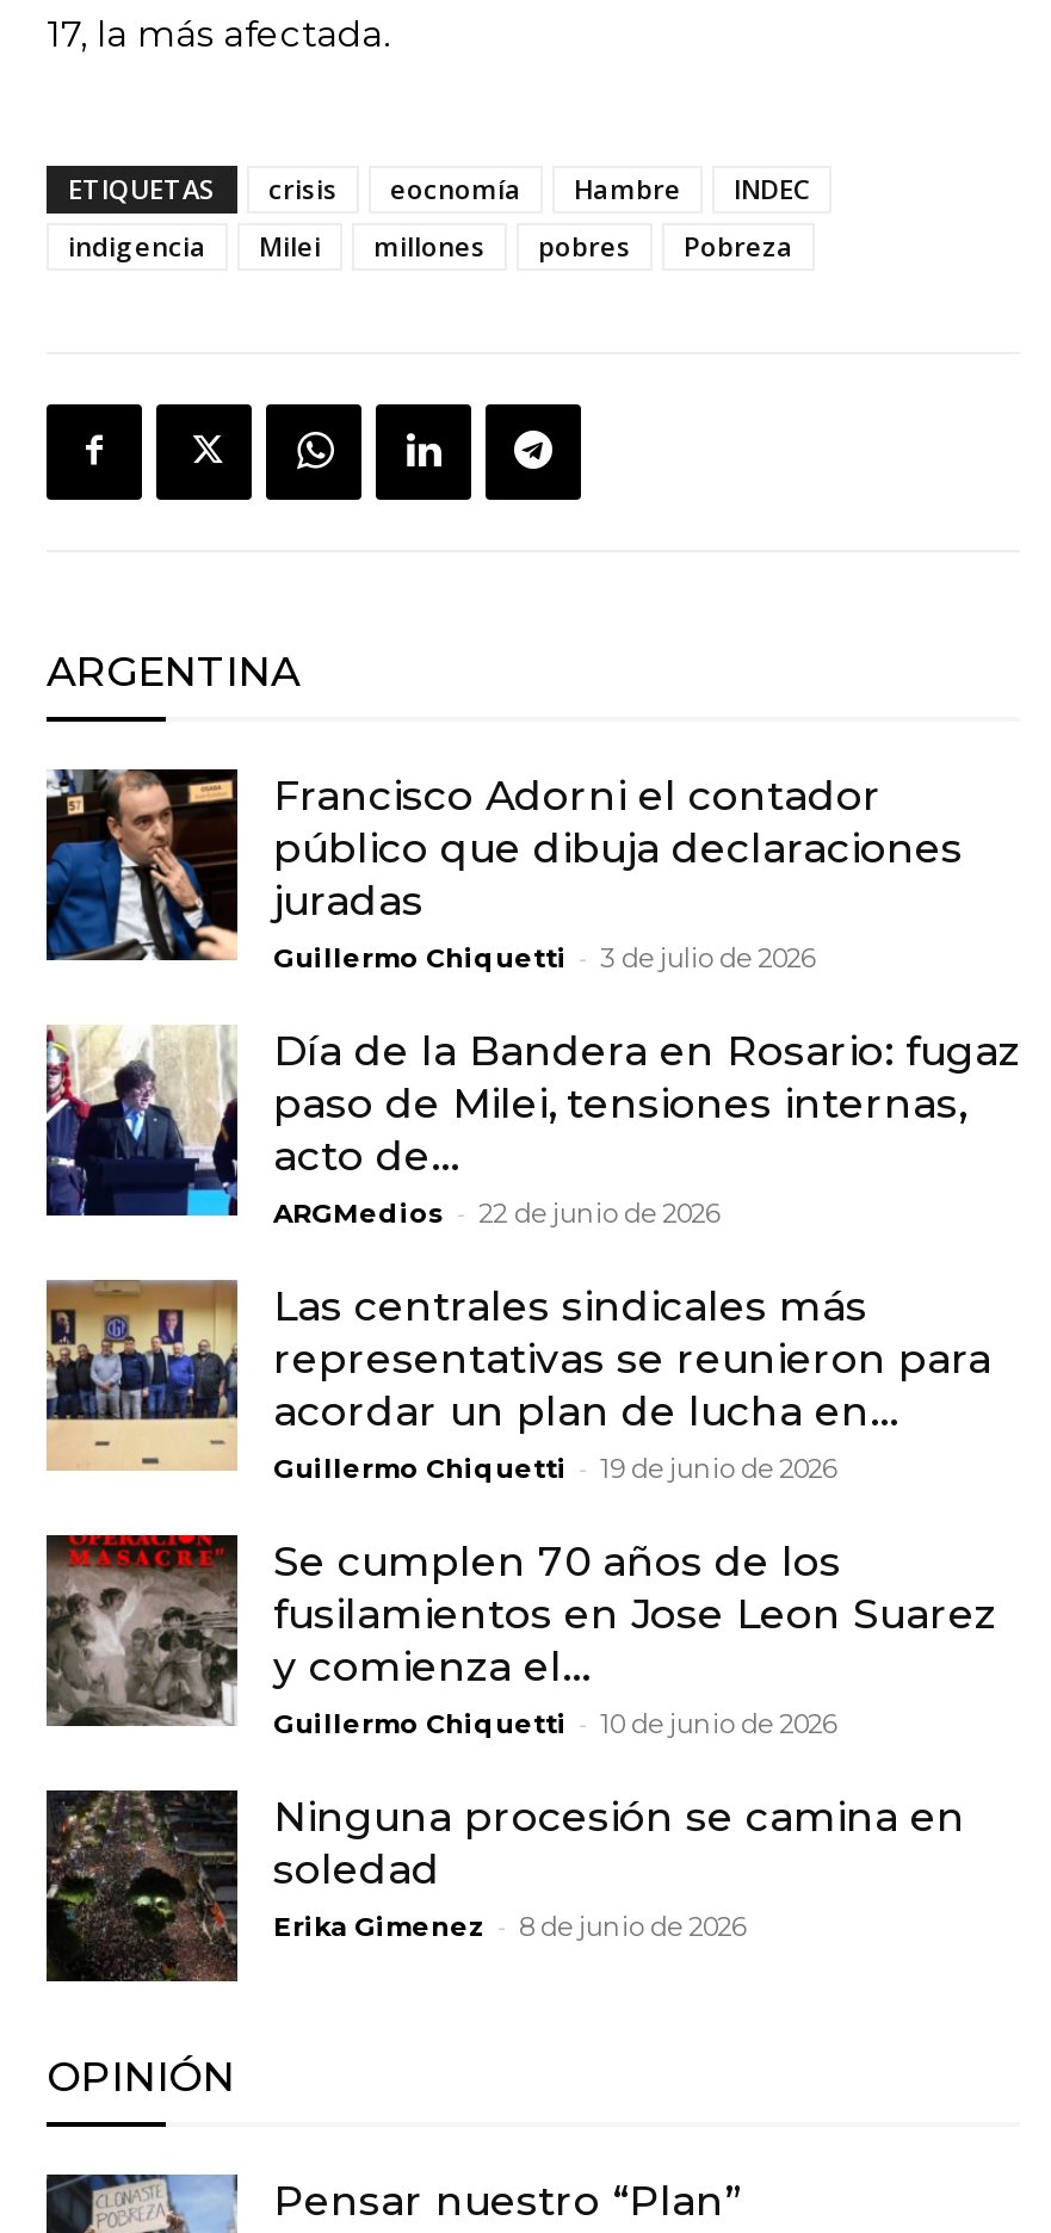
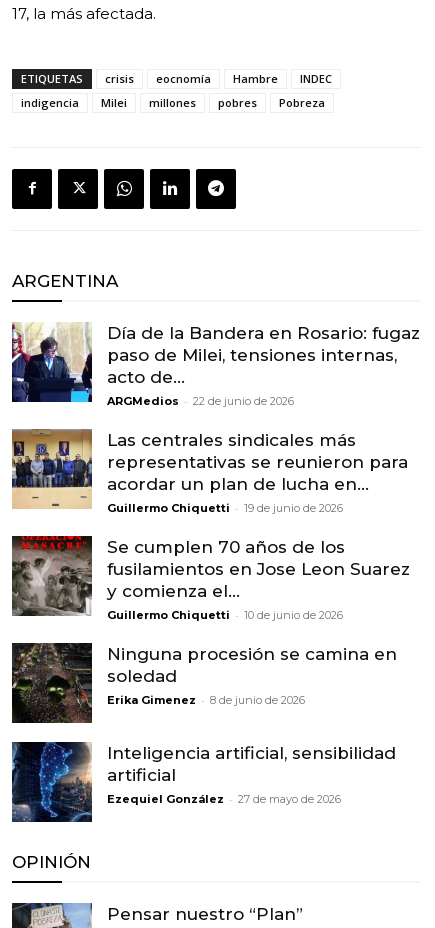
- [image]
- Francisco Adorni el contador
- público que dibuja declaraciones
- juradas
- Guillermo Chiquetti - 3 de julio de 2026

moved up: [image] | Día de la Bandera en Rosario: fugaz | paso de Milei, tensiones internas, | ... | soledad | Erika Gimenez - 8 de junio de 2026

+ [image]
+ Inteligencia artificial, sensibilidad
+ artificial
+ Ezequiel González - 27 de mayo de 2026
